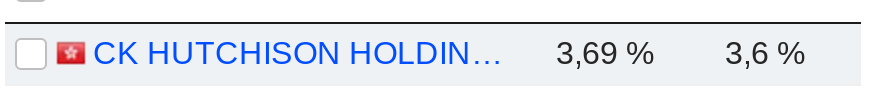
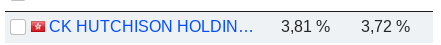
- 3,69 %
+ 3,81 %

- 3,6 %
+ 3,72 %
